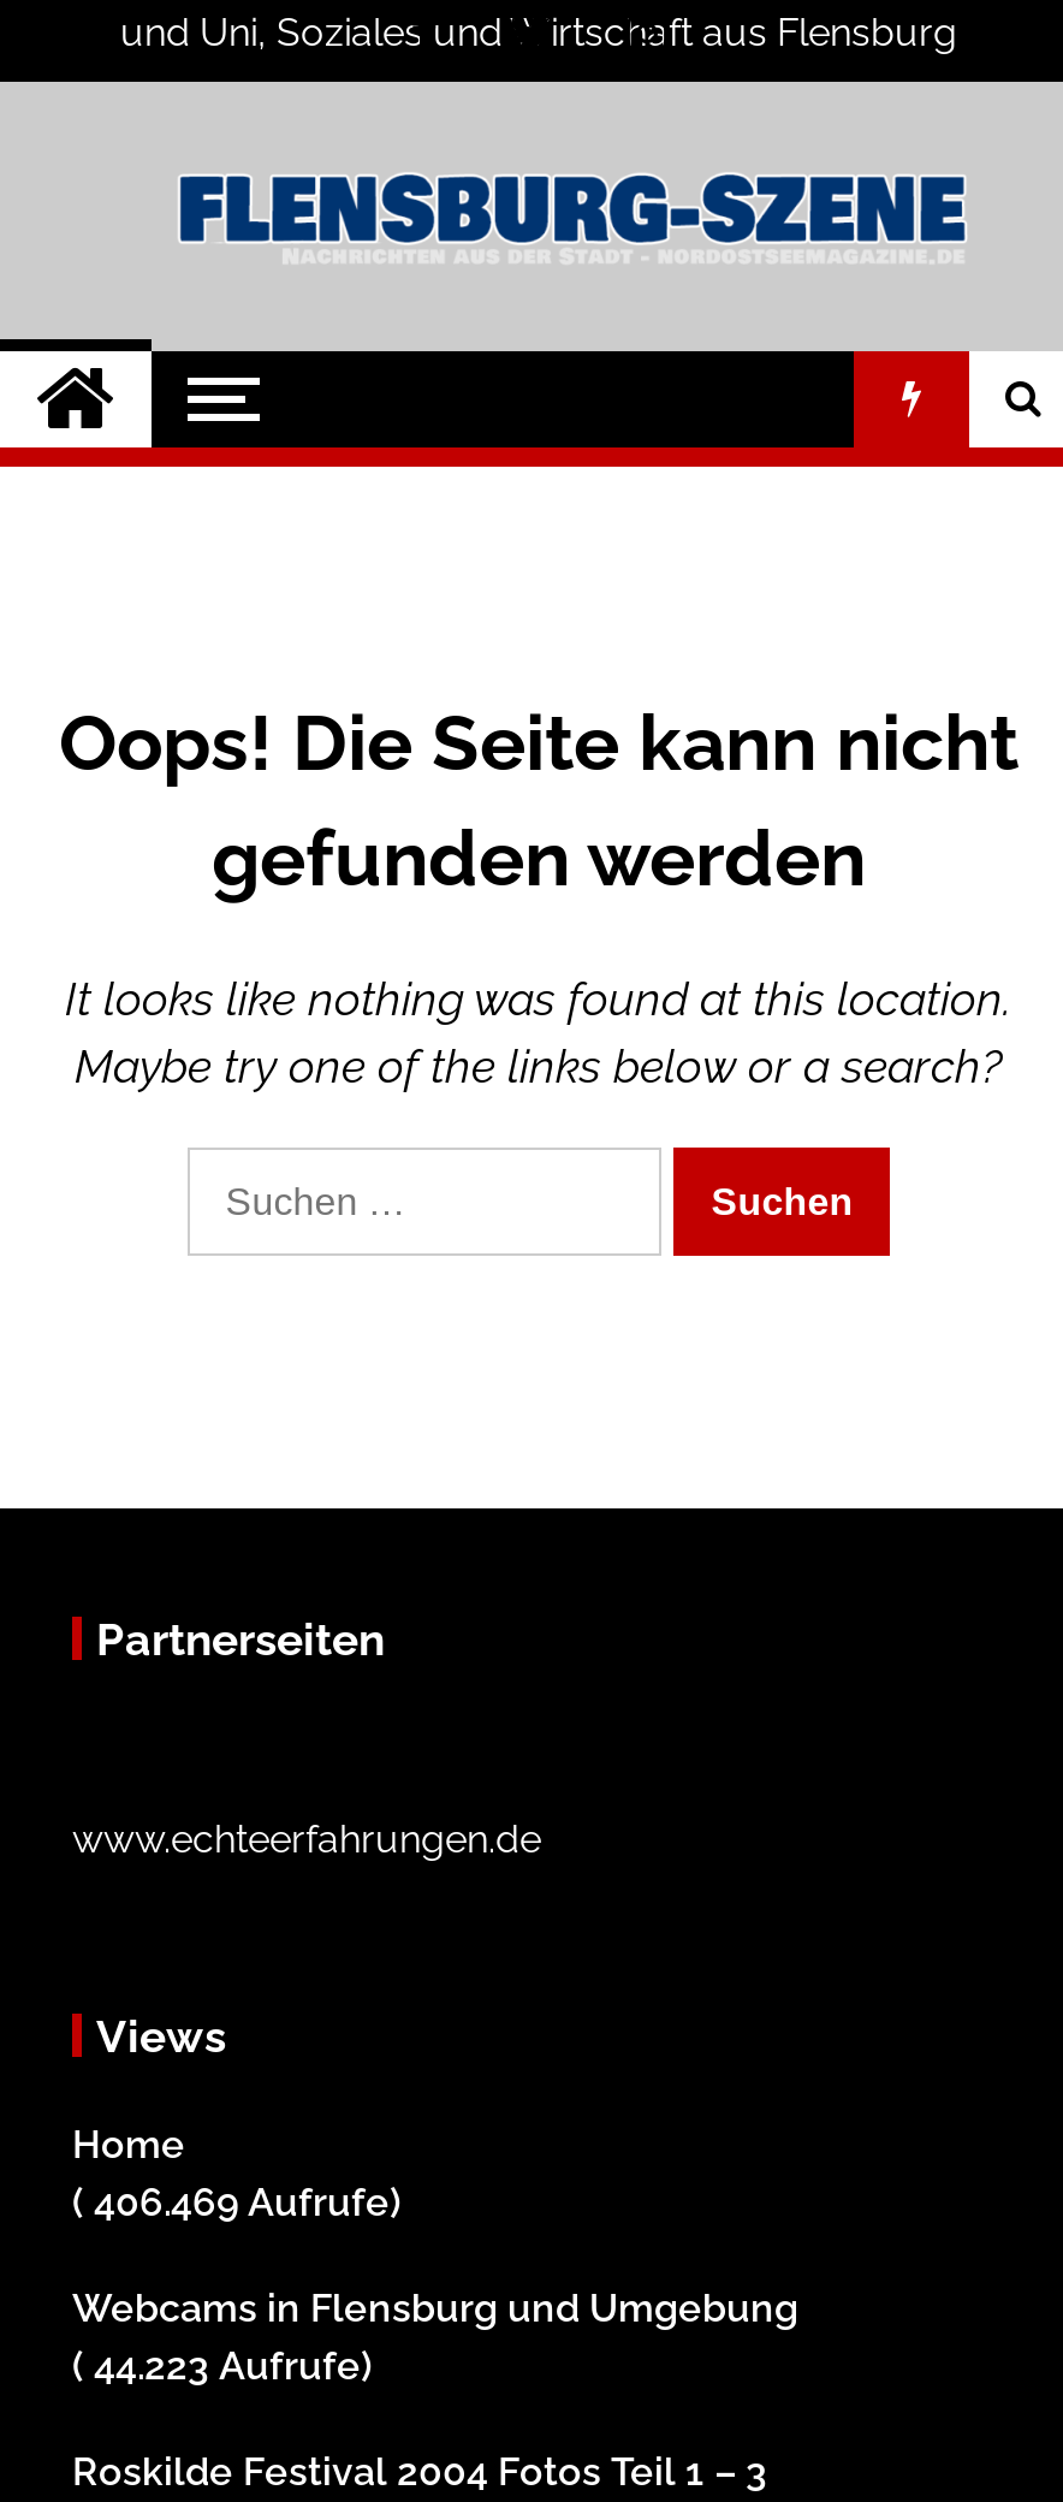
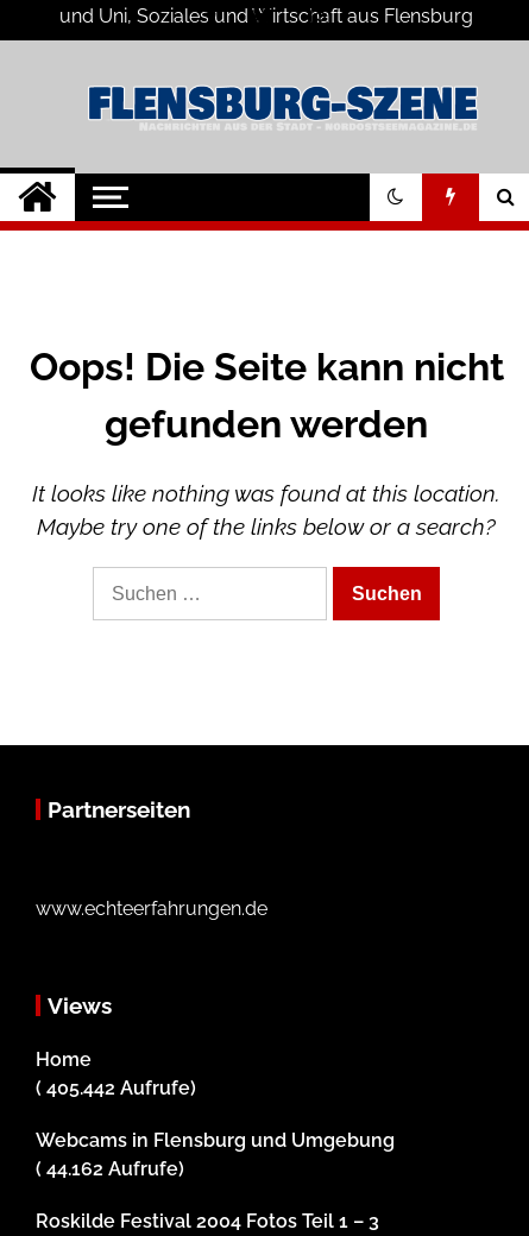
- ( 406.469 Aufrufe)
+ ( 405.442 Aufrufe)

- ( 44.223 Aufrufe)
+ ( 44.162 Aufrufe)
